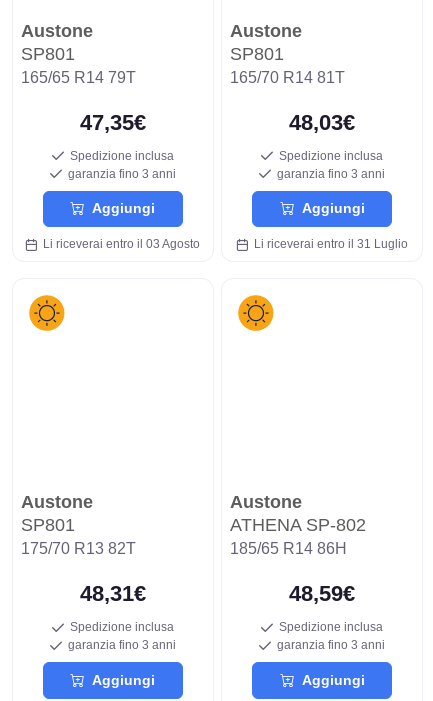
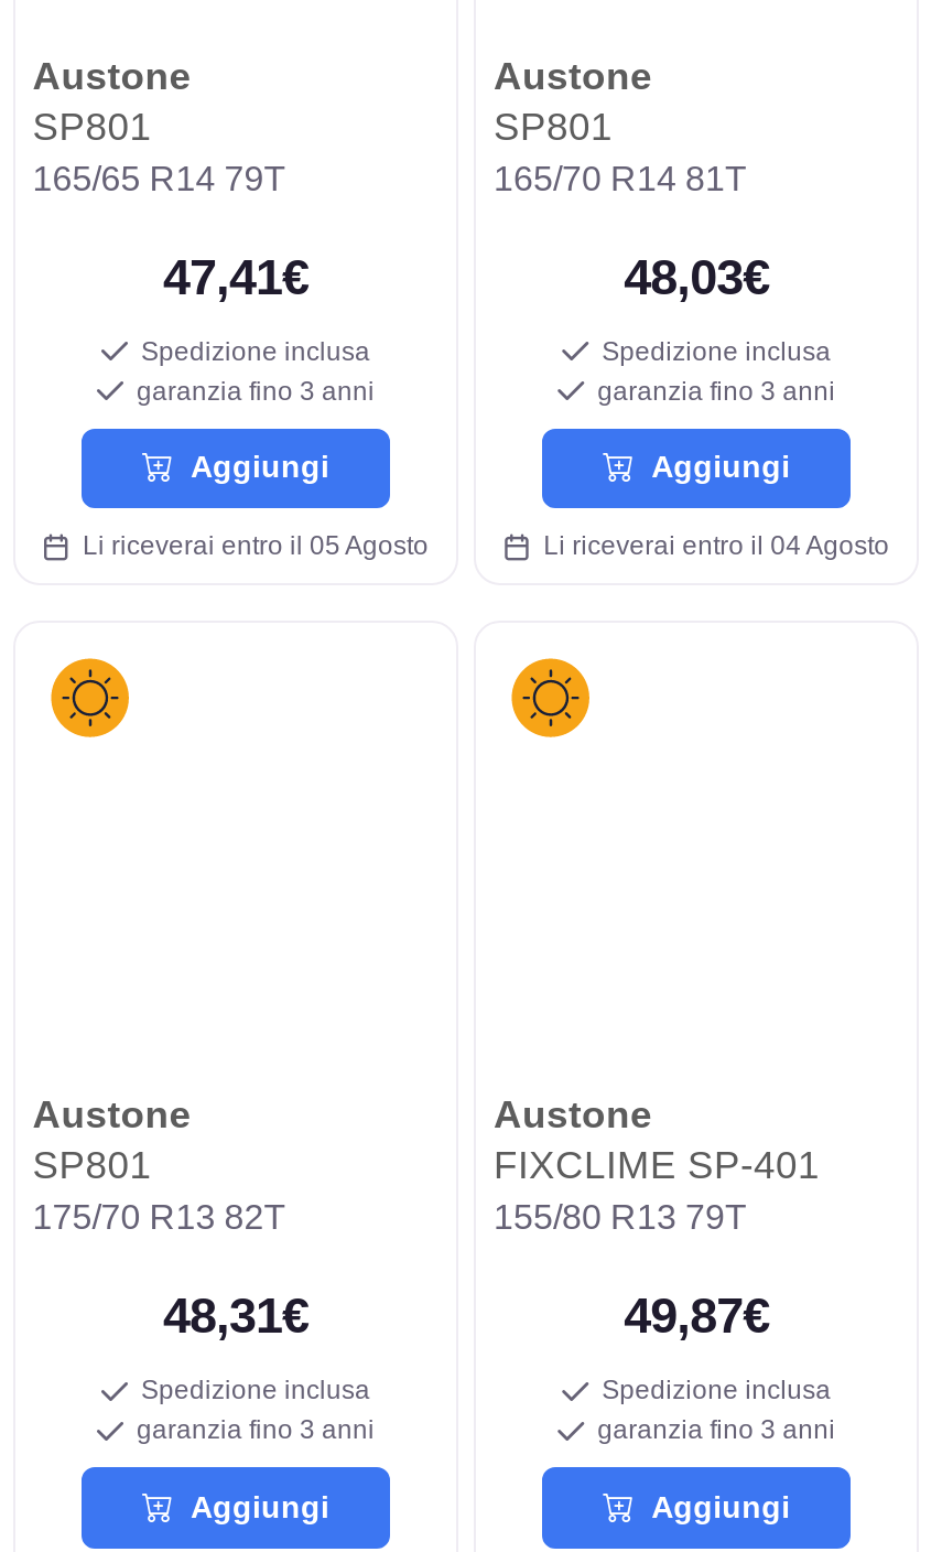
- 47,35€
+ 47,41€

- Li riceverai entro il 03 Agosto
+ Li riceverai entro il 05 Agosto

- Li riceverai entro il 31 Luglio
+ Li riceverai entro il 04 Agosto

- ATHENA SP-802
- 185/65 R14 86H
+ FIXCLIME SP-401
+ 155/80 R13 79T

- 48,59€
+ 49,87€
